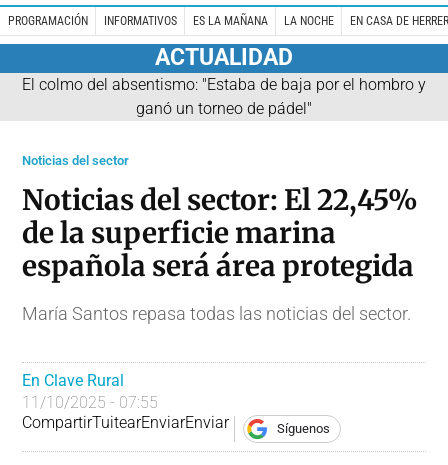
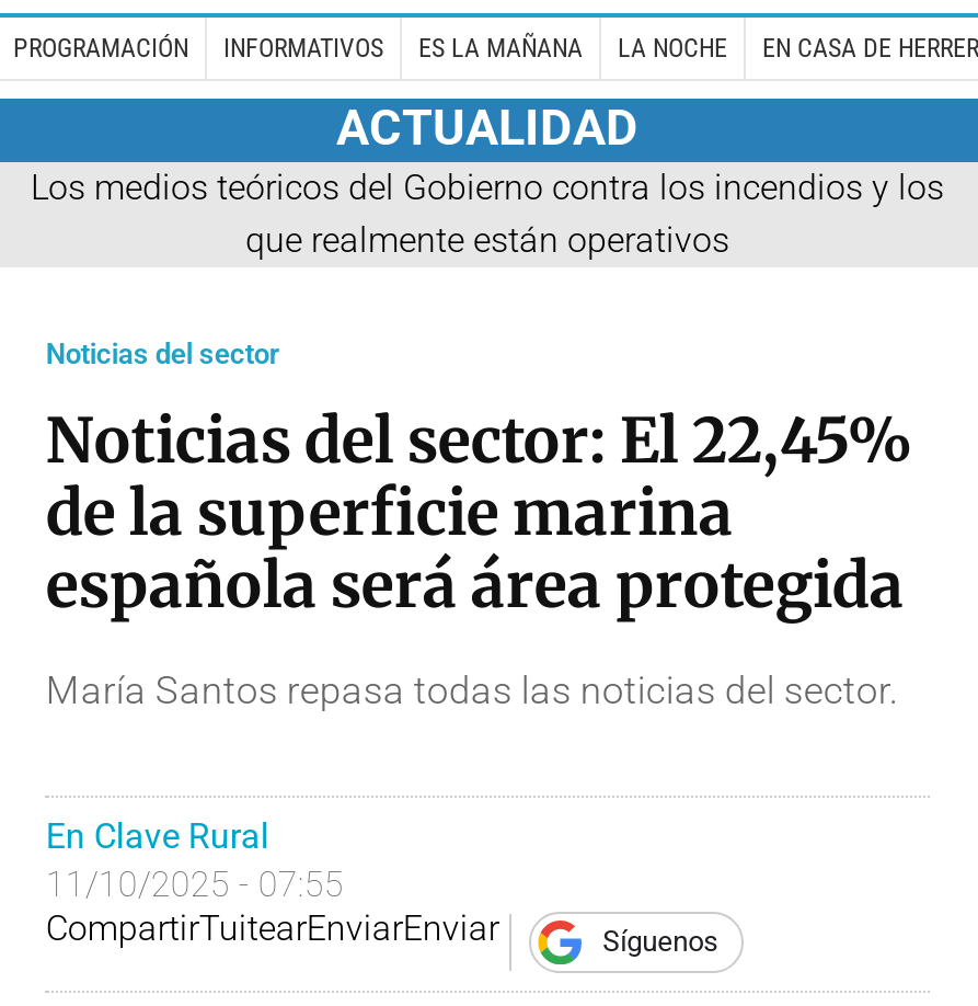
- El colmo del absentismo: "Estaba de baja por el hombro y
- ganó un torneo de pádel"
+ Los medios teóricos del Gobierno contra los incendios y los
+ que realmente están operativos
